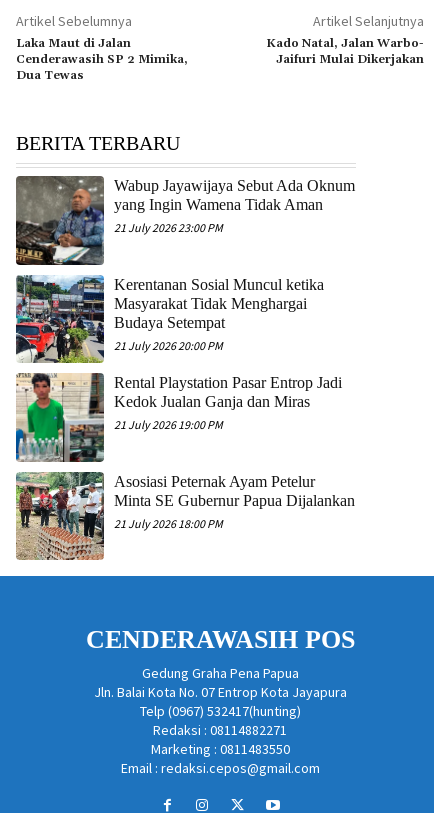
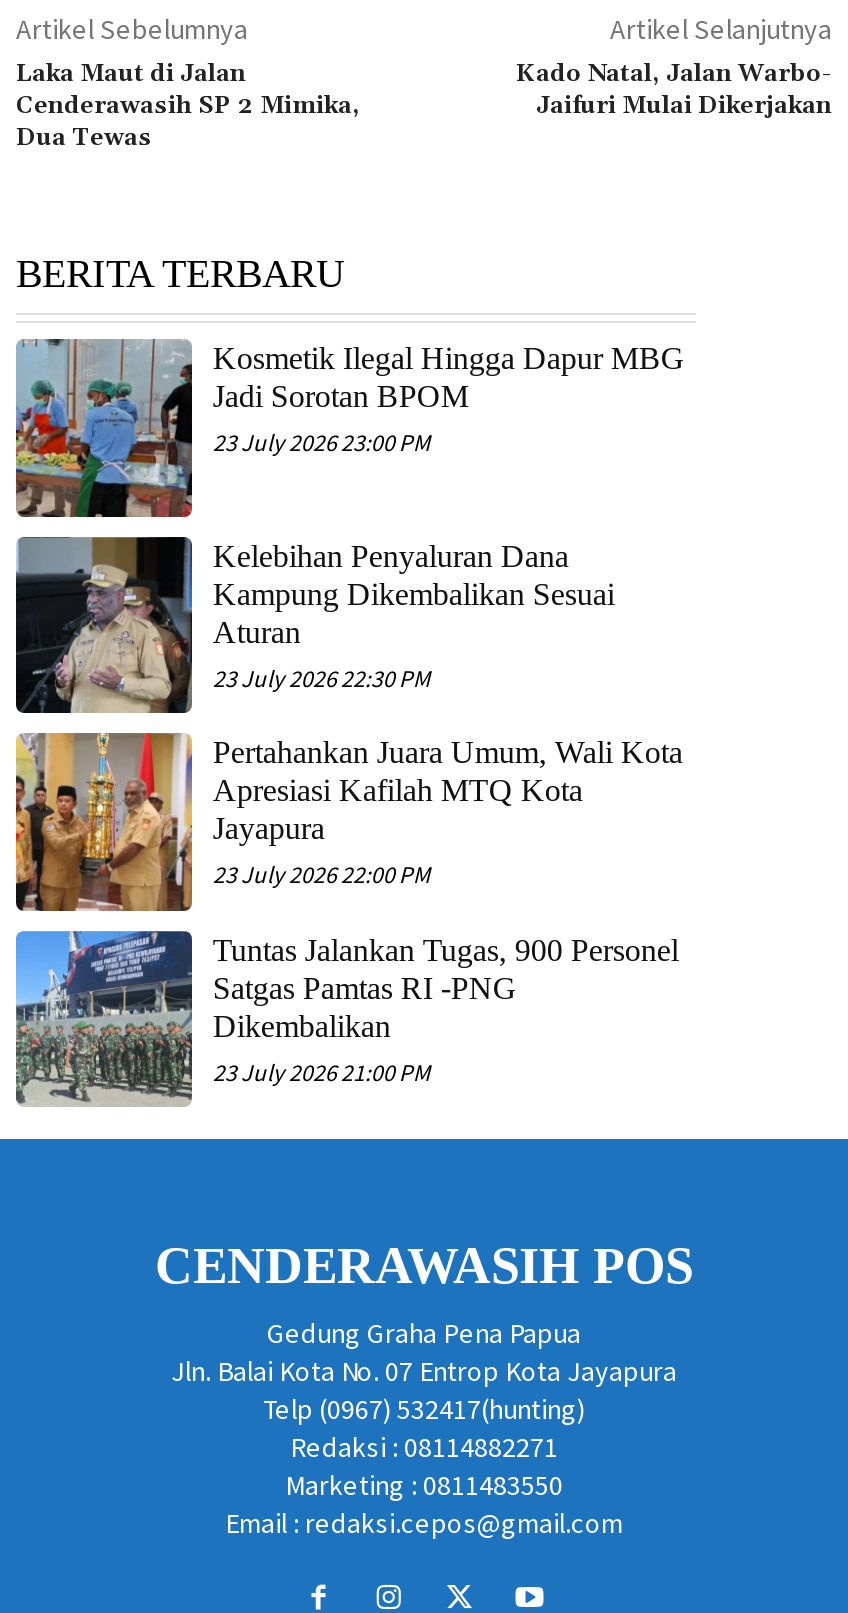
- [image]
- Wabup Jayawijaya Sebut Ada Oknum
- yang Ingin Wamena Tidak Aman
- 21 July 2026 23:00 PM
+ [image]
+ Kosmetik Ilegal Hingga Dapur MBG
+ Jadi Sorotan BPOM
+ 23 July 2026 23:00 PM

- [image]
- Kerentanan Sosial Muncul ketika
- Masyarakat Tidak Menghargai
- Budaya Setempat
- 21 July 2026 20:00 PM
+ [image]
+ Kelebihan Penyaluran Dana
+ Kampung Dikembalikan Sesuai
+ Aturan
+ 23 July 2026 22:30 PM

- [image]
- Rental Playstation Pasar Entrop Jadi
- Kedok Jualan Ganja dan Miras
- 21 July 2026 19:00 PM
+ [image]
+ Pertahankan Juara Umum, Wali Kota
+ Apresiasi Kafilah MTQ Kota
+ Jayapura
+ 23 July 2026 22:00 PM

- [image]
- Asosiasi Peternak Ayam Petelur
- Minta SE Gubernur Papua Dijalankan
- 21 July 2026 18:00 PM
+ [image]
+ Tuntas Jalankan Tugas, 900 Personel
+ Satgas Pamtas RI -PNG
+ Dikembalikan
+ 23 July 2026 21:00 PM
